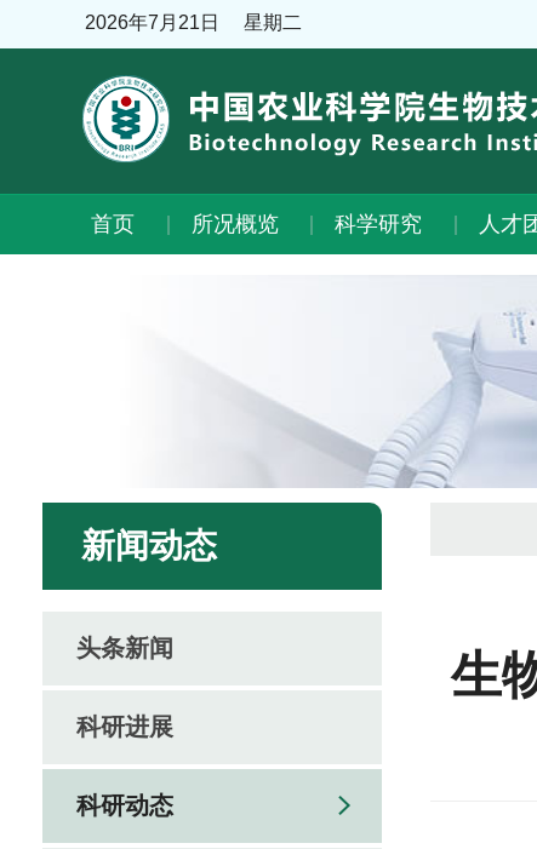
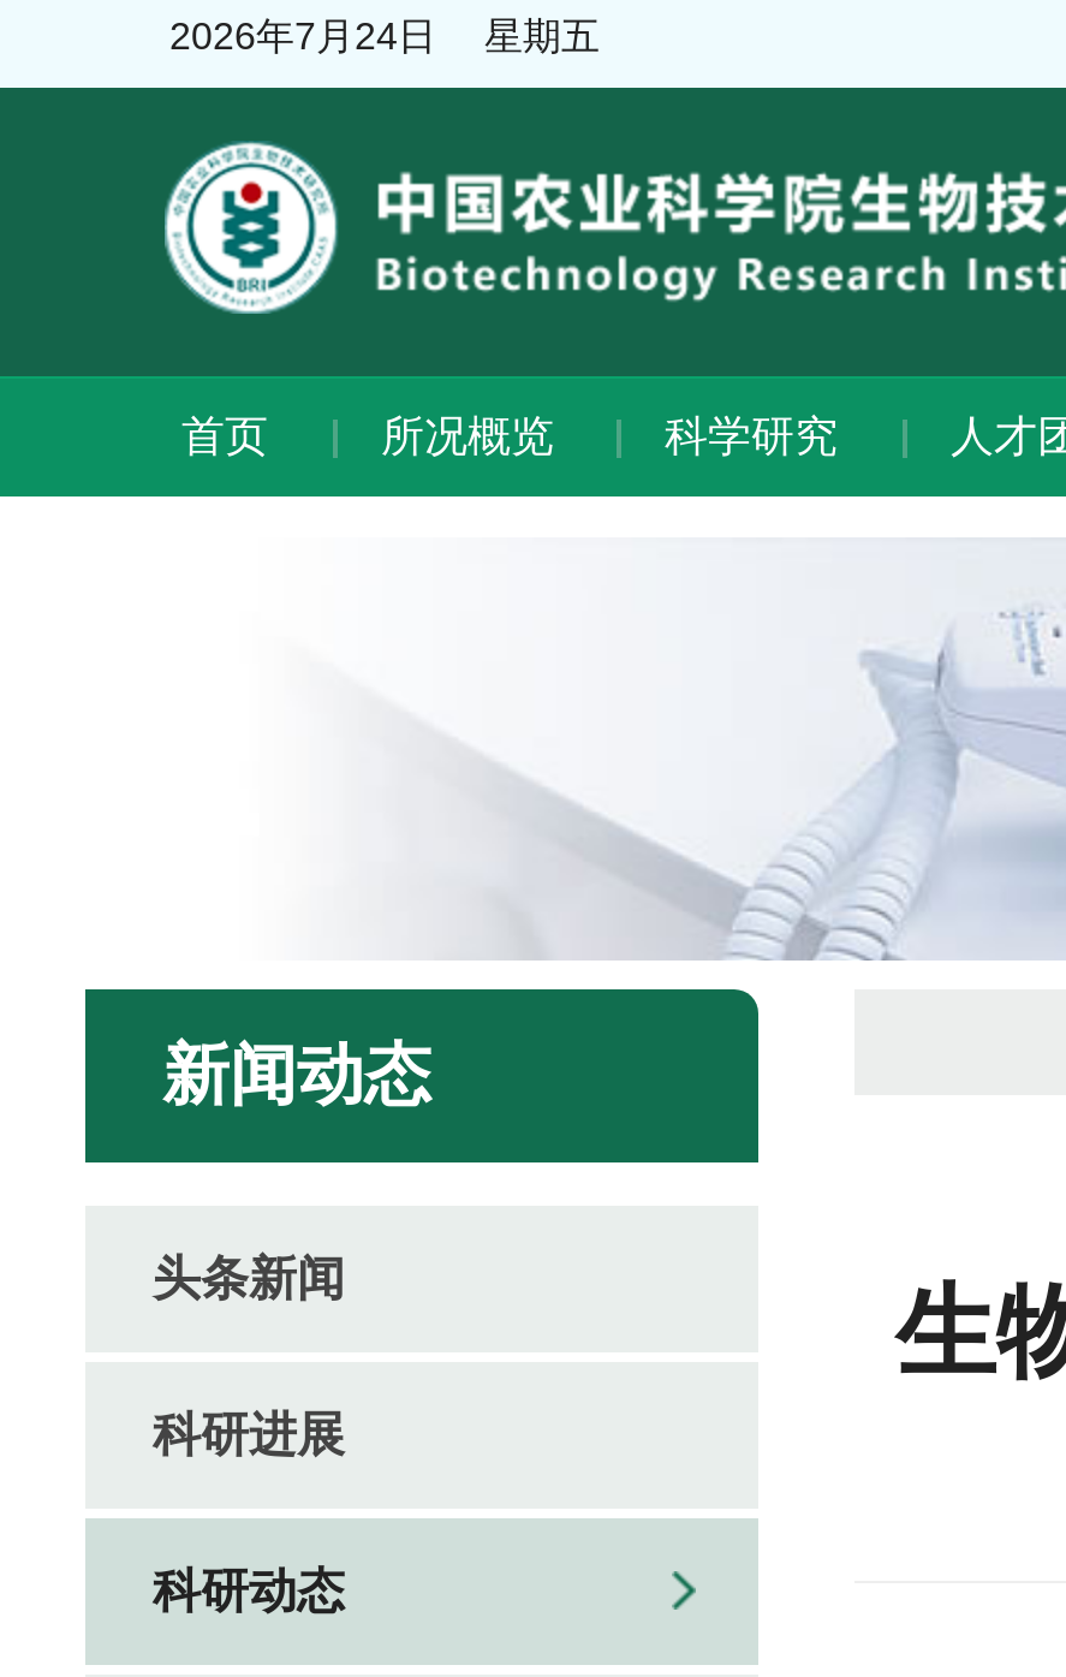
- 2026年7月21日
+ 2026年7月24日

- 星期二
+ 星期五
